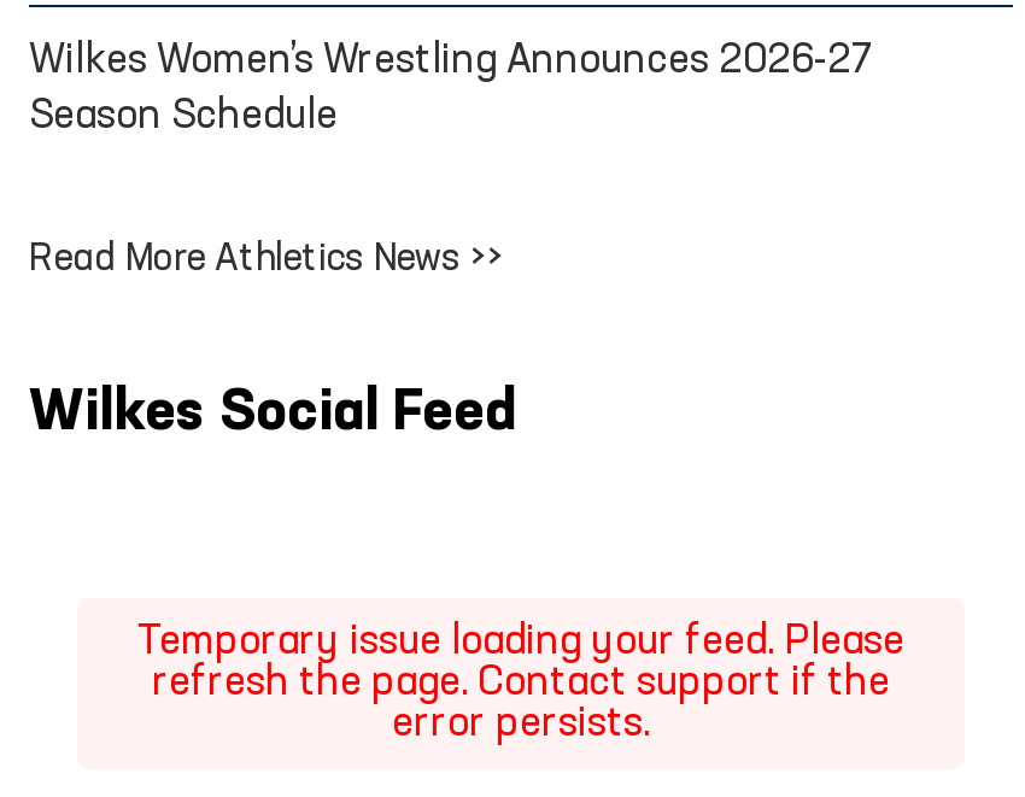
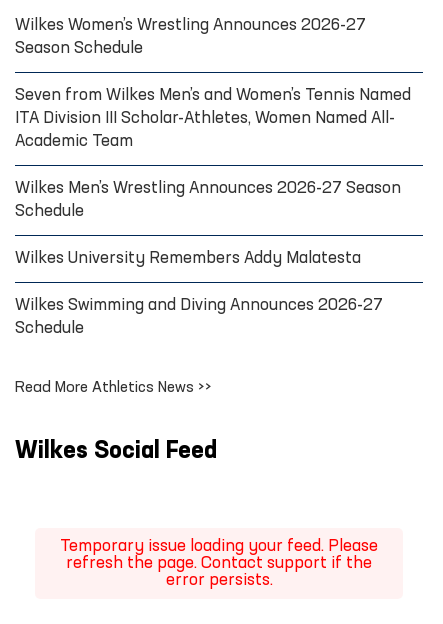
+ Seven from Wilkes Men’s and Women’s Tennis Named
+ ITA Division III Scholar-Athletes, Women Named All-
+ Academic Team
+ Wilkes Men’s Wrestling Announces 2026-27 Season
+ Schedule
+ Wilkes University Remembers Addy Malatesta
+ Wilkes Swimming and Diving Announces 2026-27
+ Schedule
